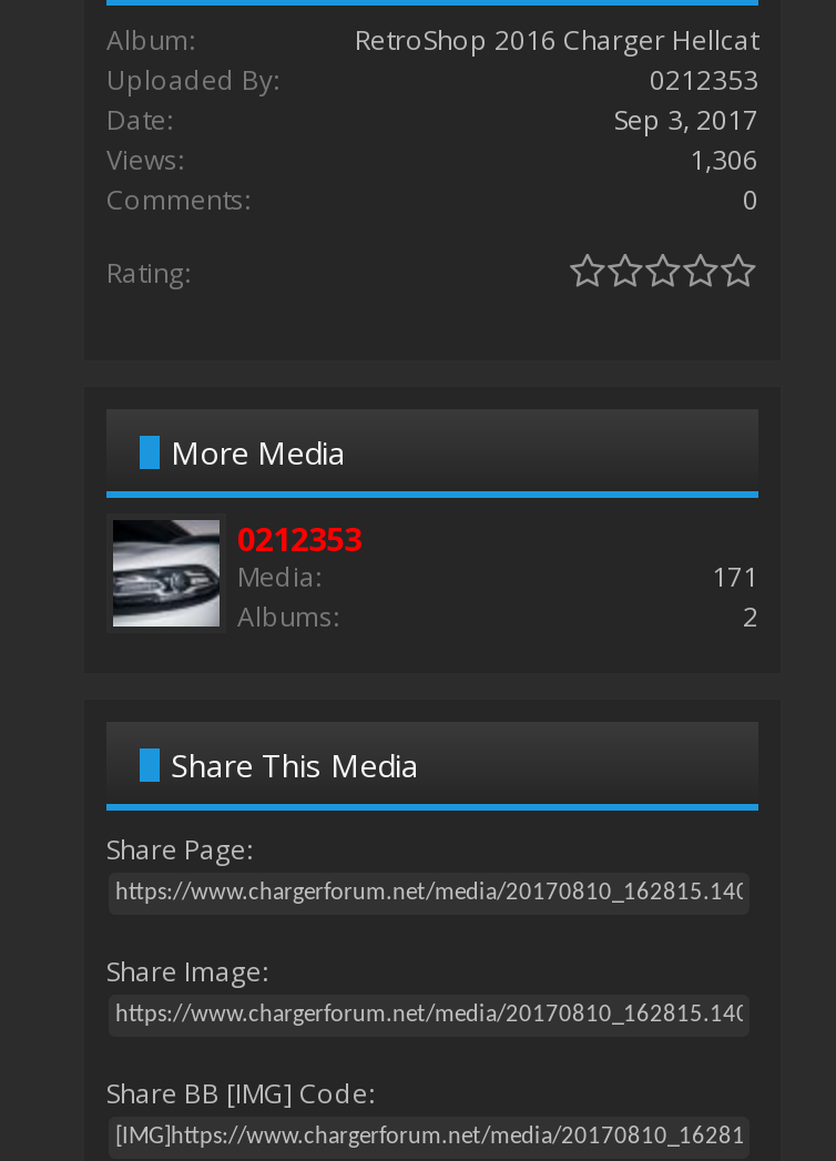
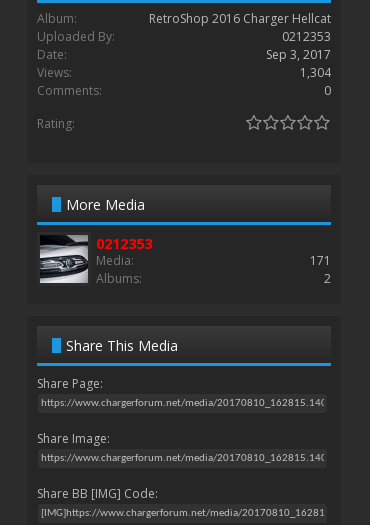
- 1,306
+ 1,304
